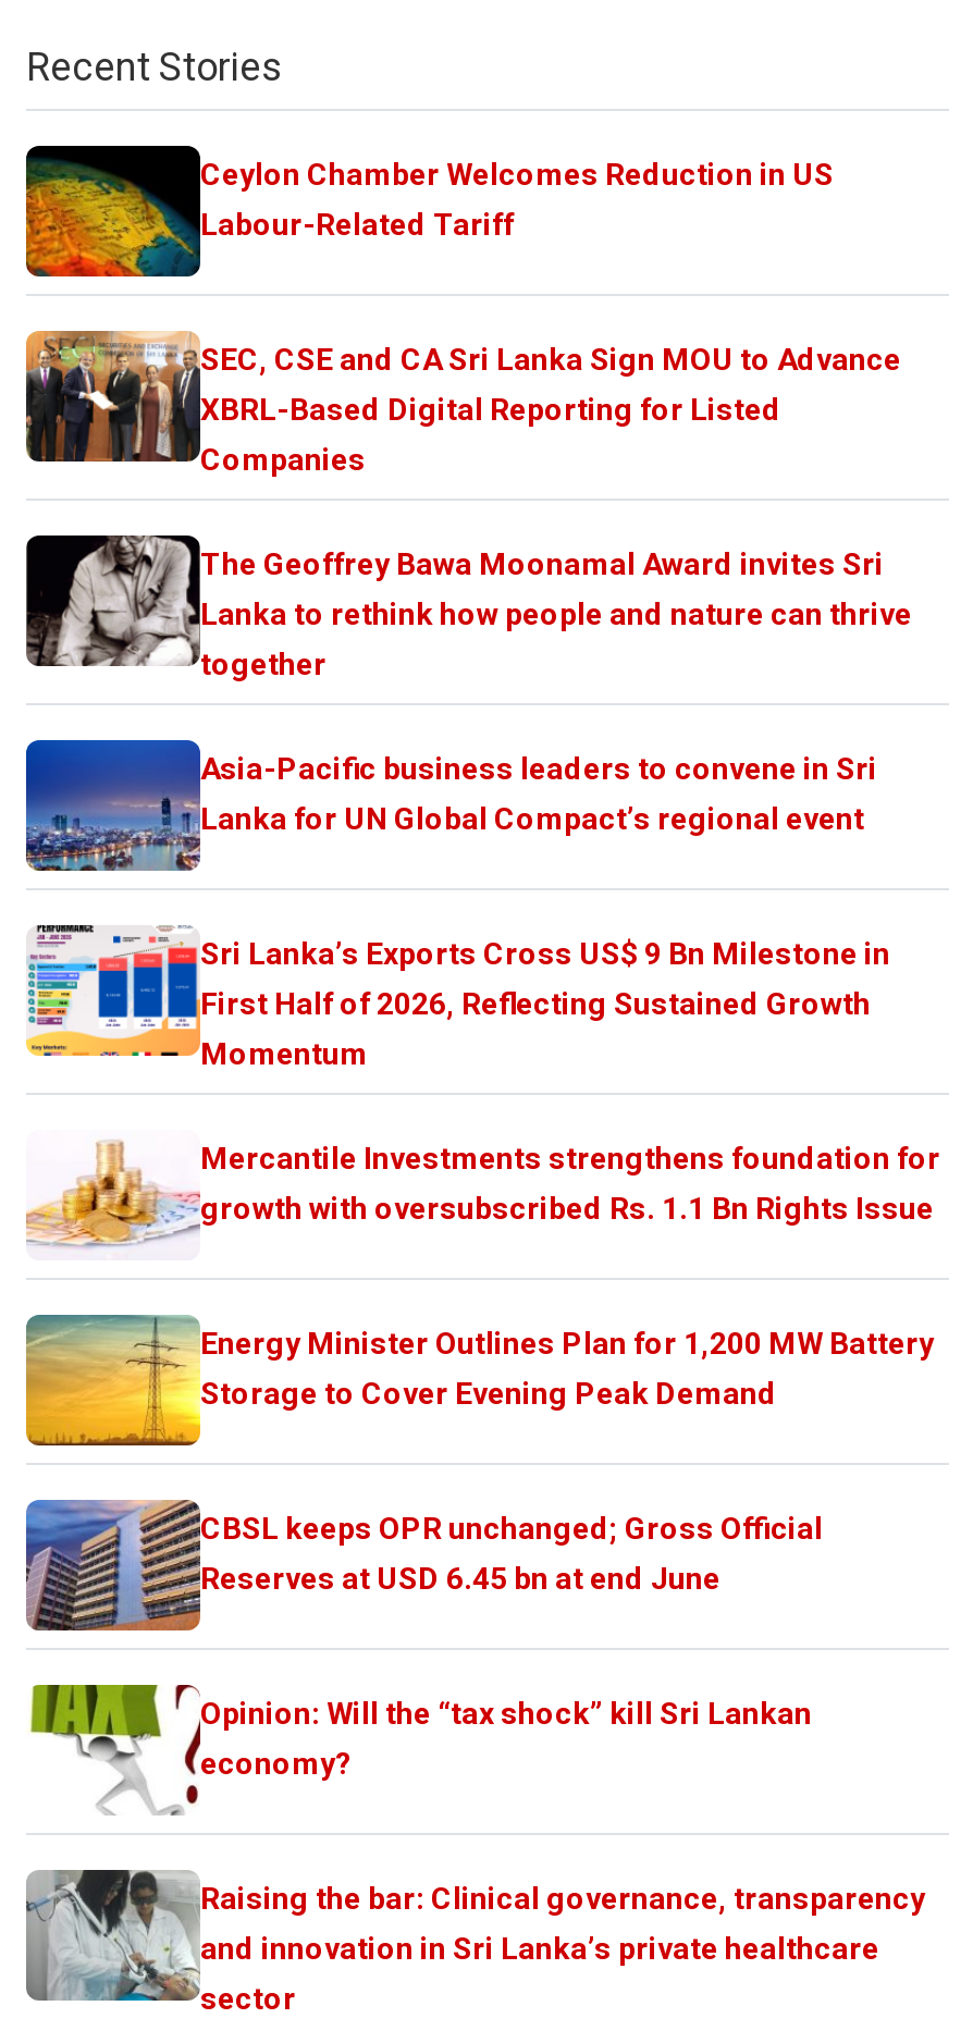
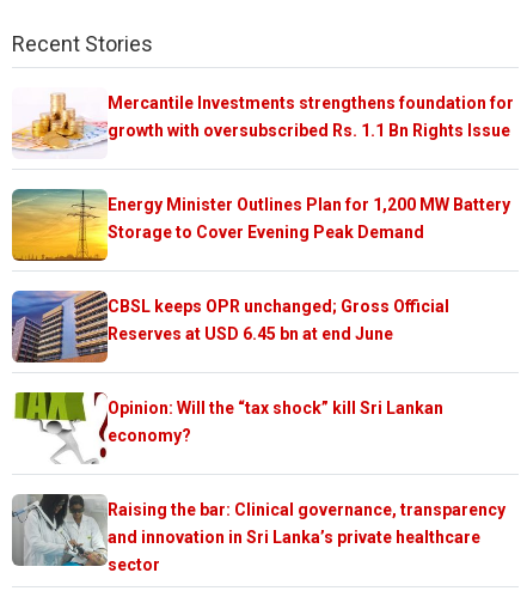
- [image]
- Ceylon Chamber Welcomes Reduction in US
- Labour-Related Tariff

- [image]
- SEC, CSE and CA Sri Lanka Sign MOU to Advance
- XBRL-Based Digital Reporting for Listed
- Companies
- The Geoffrey Bawa Moonamal Award invites Sri
- Lanka to rethink how people and nature can thrive
- together
- Asia-Pacific business leaders to convene in Sri
- Lanka for UN Global Compact’s regional event

- [image]

- [image]
- Sri Lanka’s Exports Cross US$ 9 Bn Milestone in
- First Half of 2026, Reflecting Sustained Growth
- Momentum

- [image]
